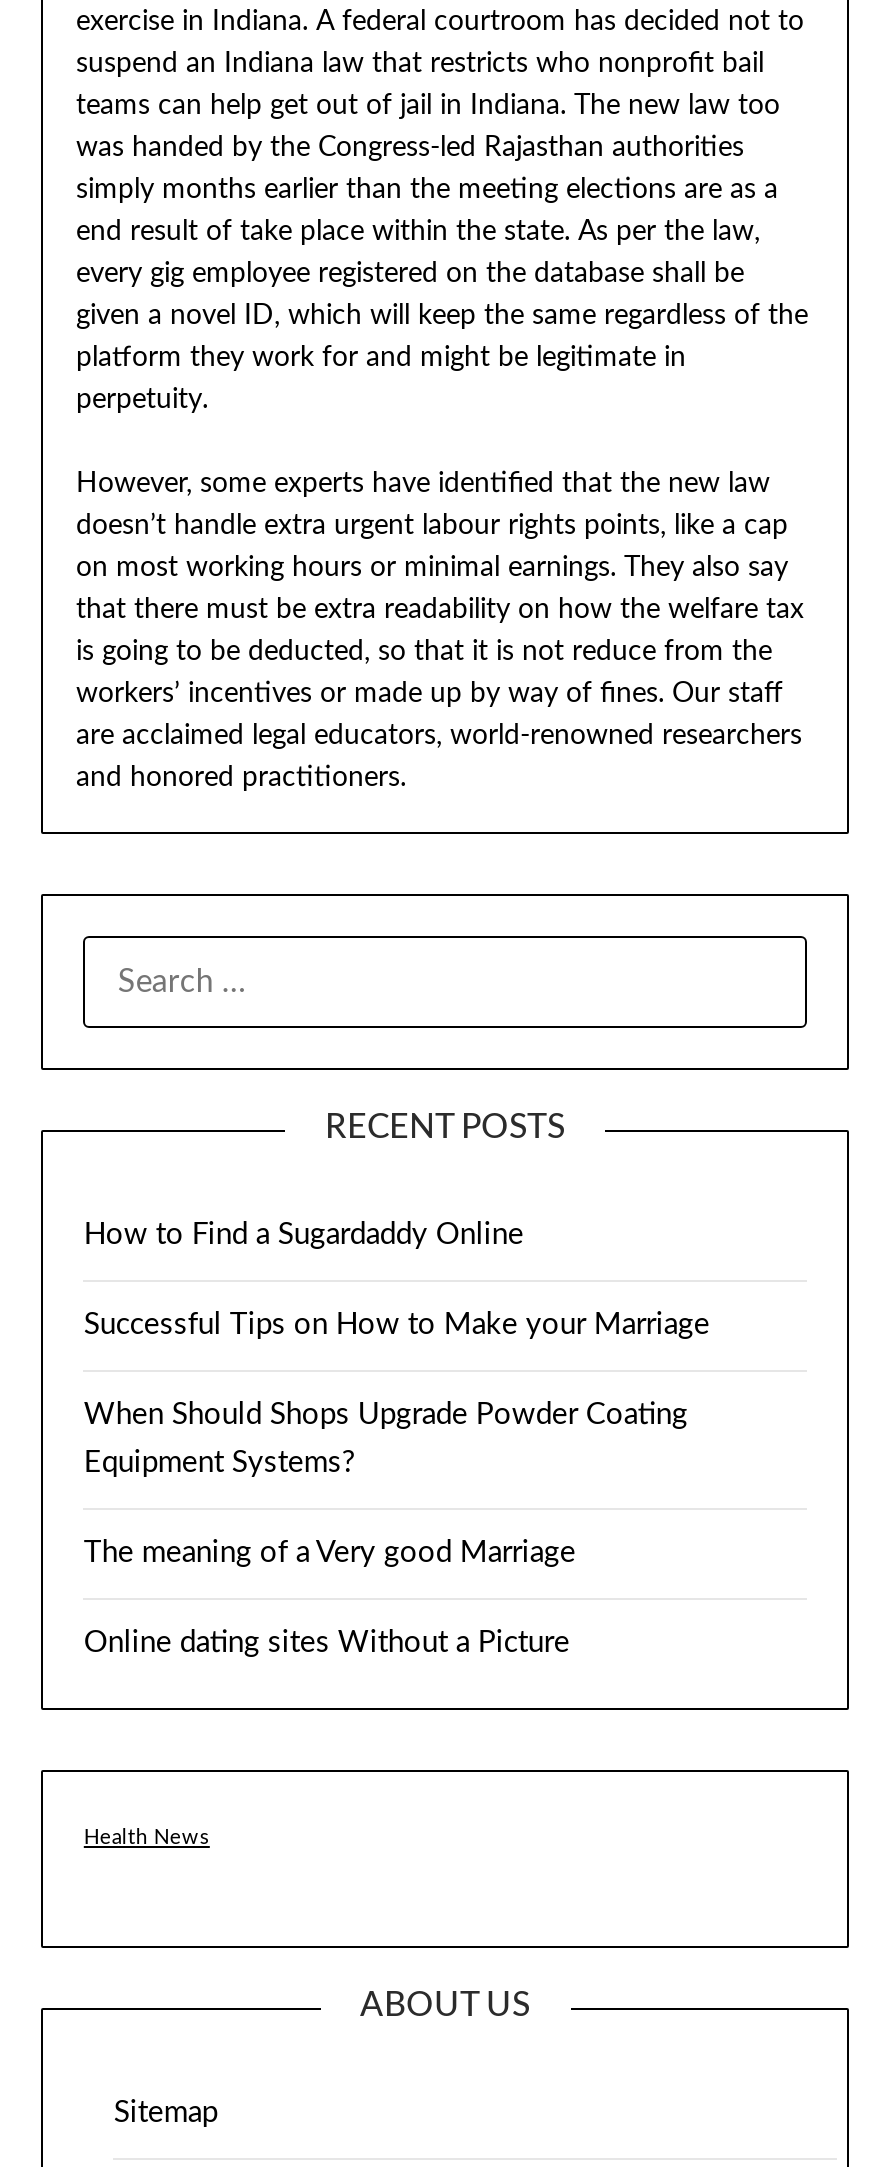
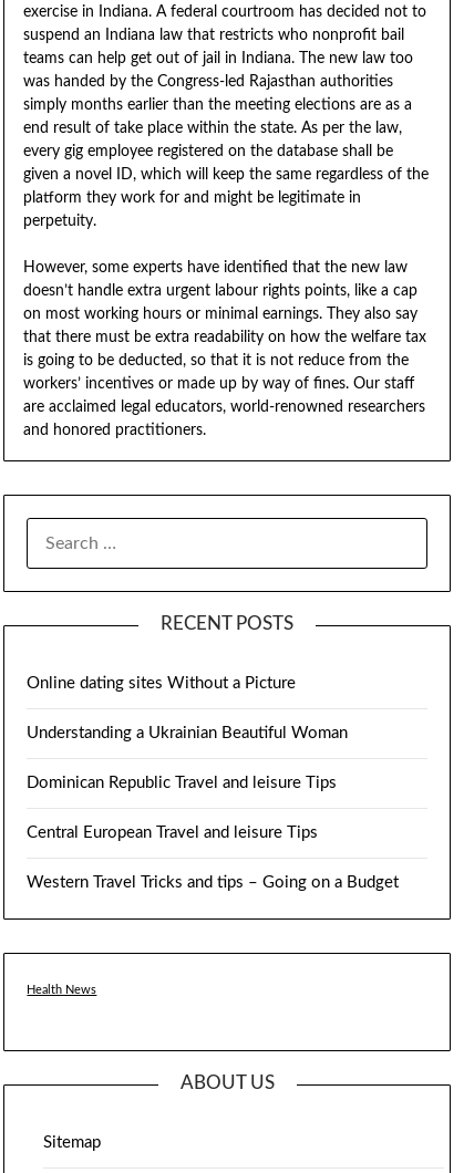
- How to Find a Sugardaddy Online
- Successful Tips on How to Make your Marriage
- When Should Shops Upgrade Powder Coating
- Equipment Systems?
- The meaning of a Very good Marriage

moved up: Online dating sites Without a Picture

+ Understanding a Ukrainian Beautiful Woman
+ Dominican Republic Travel and leisure Tips
+ Central European Travel and leisure Tips
+ Western Travel Tricks and tips – Going on a Budget
